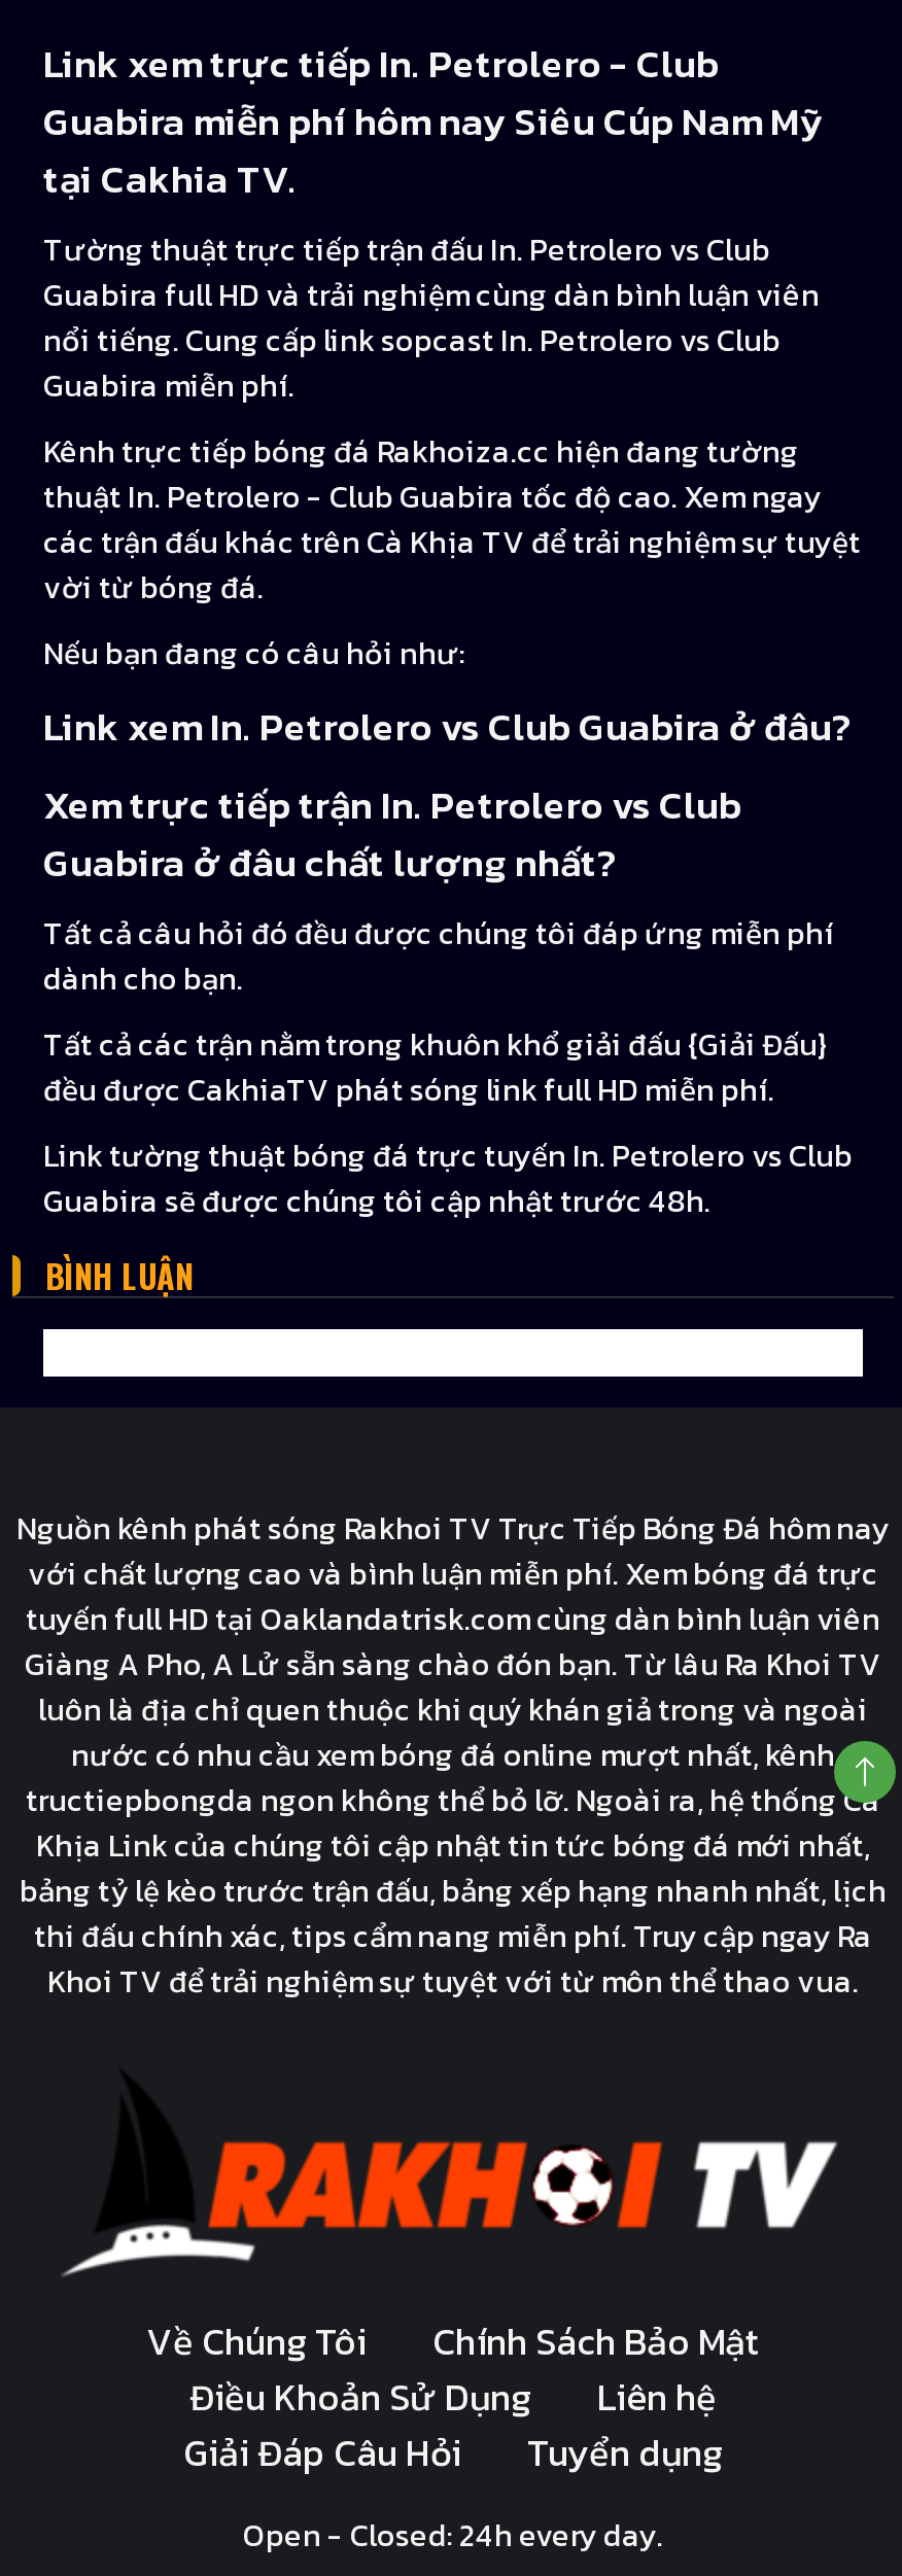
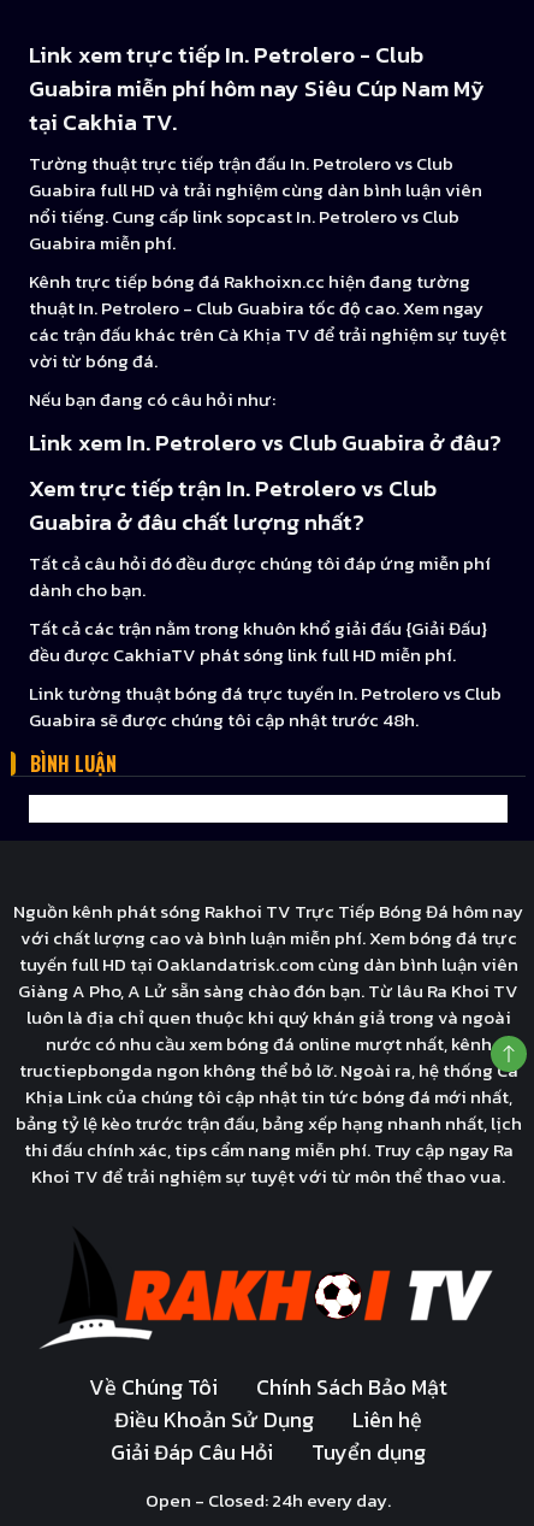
- Kênh trực tiếp bóng đá Rakhoiza.cc hiện đang tường
+ Kênh trực tiếp bóng đá Rakhoixn.cc hiện đang tường
